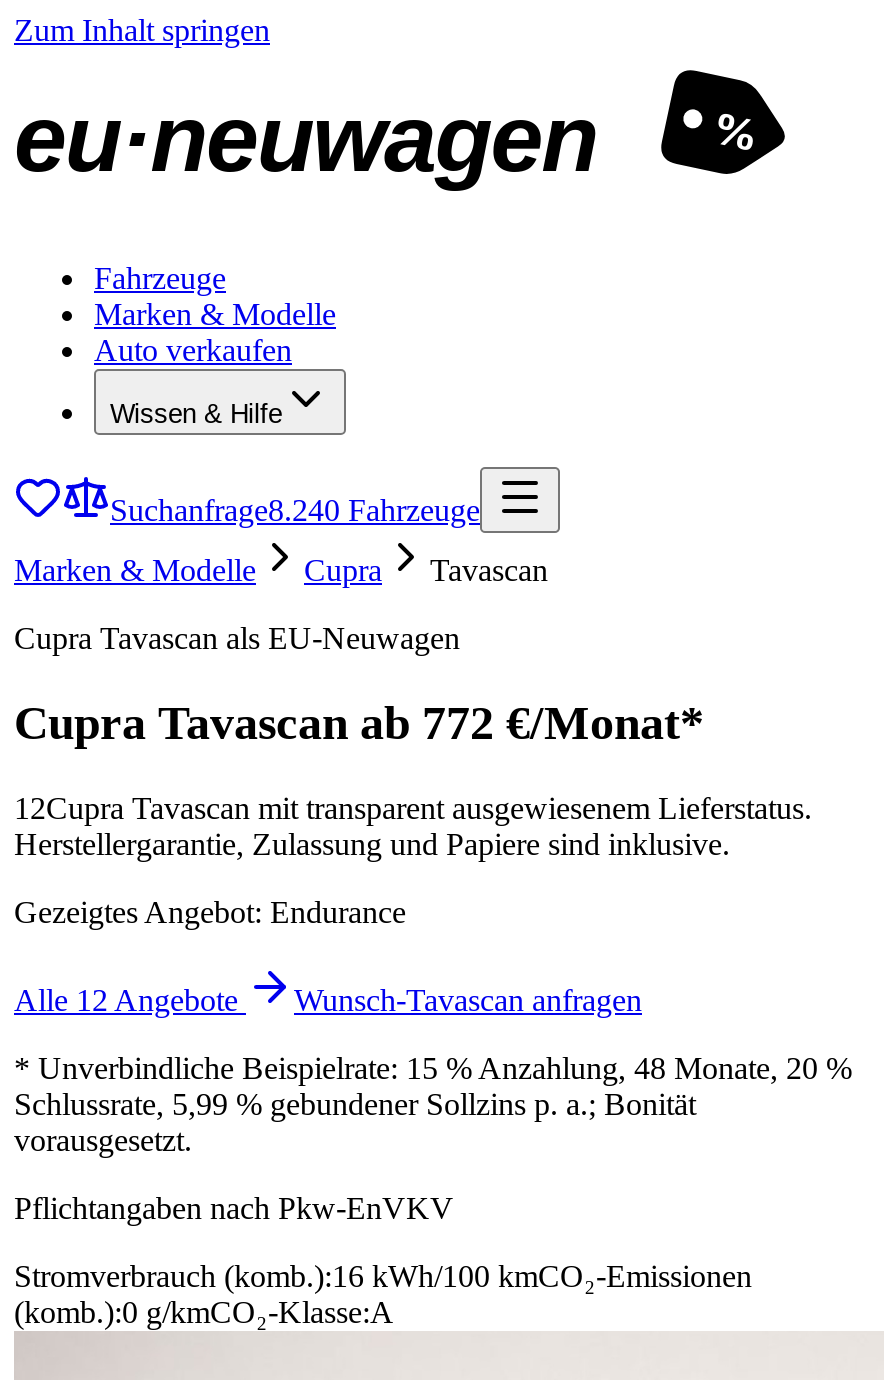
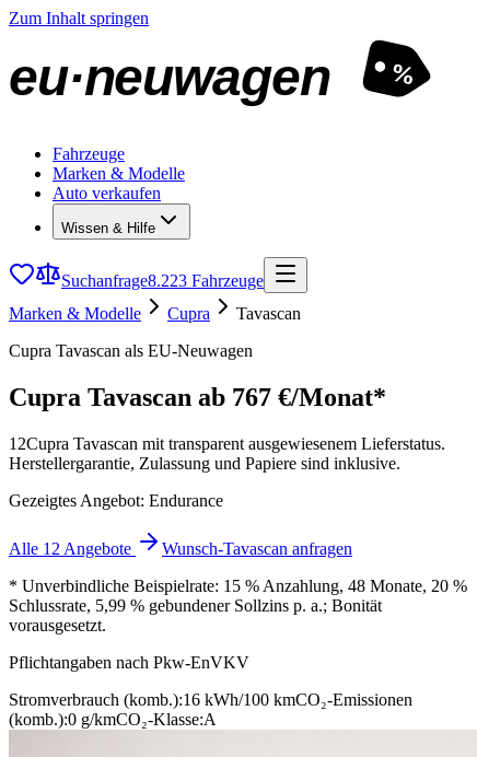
- Suchanfrage8.240 Fahrzeuge
+ Suchanfrage8.223 Fahrzeuge

- Cupra Tavascan ab 772 €/Monat*
+ Cupra Tavascan ab 767 €/Monat*
